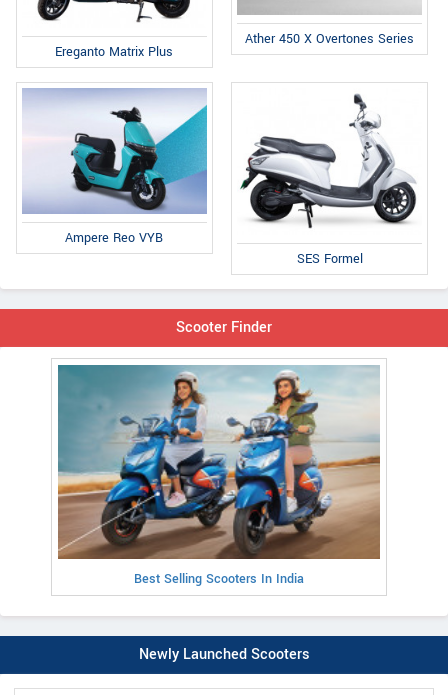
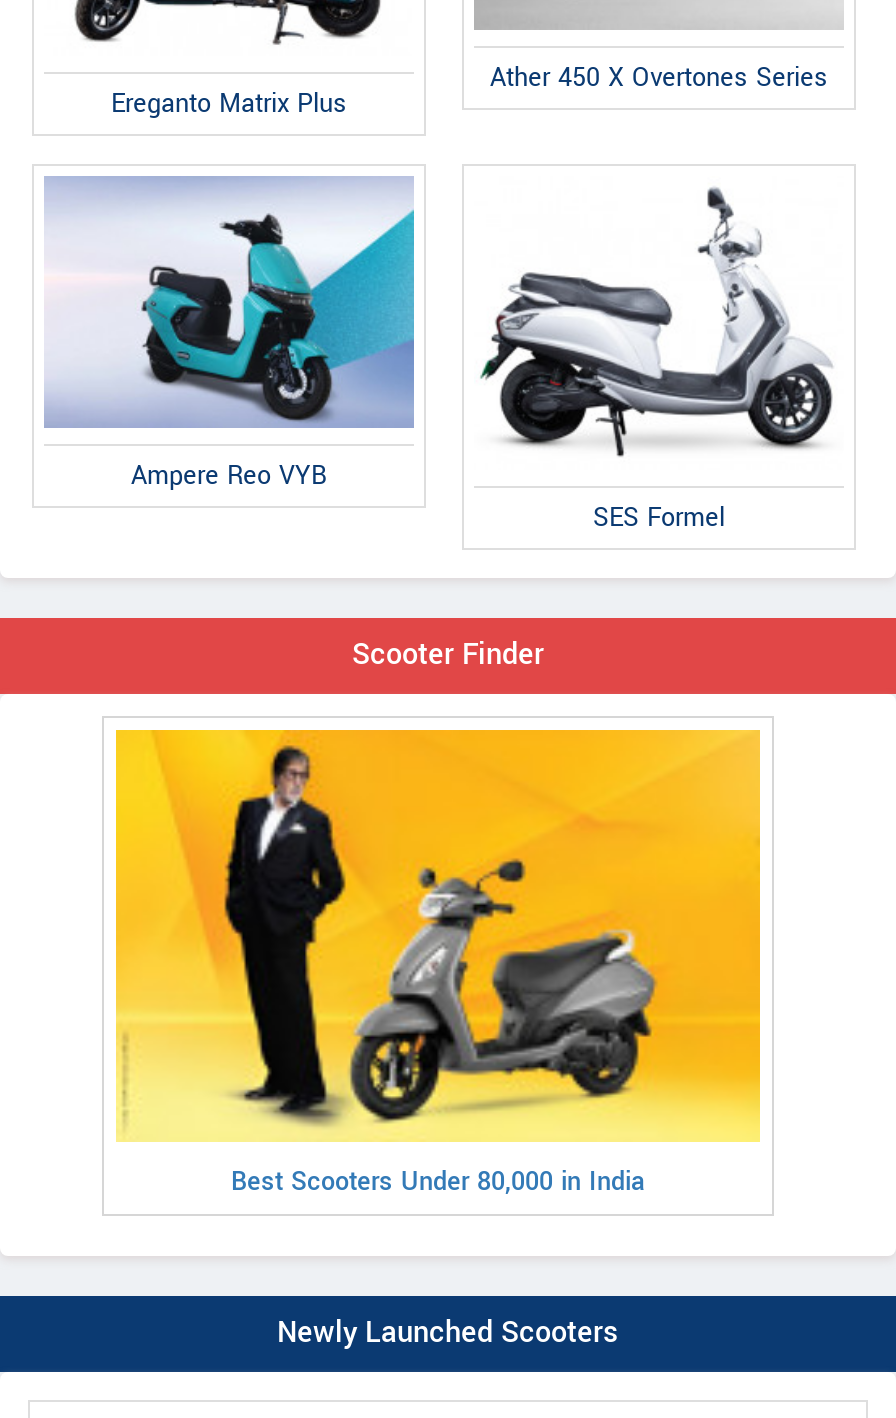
- [image]
- Best Selling Scooters In India
+ [image]
+ Best Scooters Under 80,000 in India
